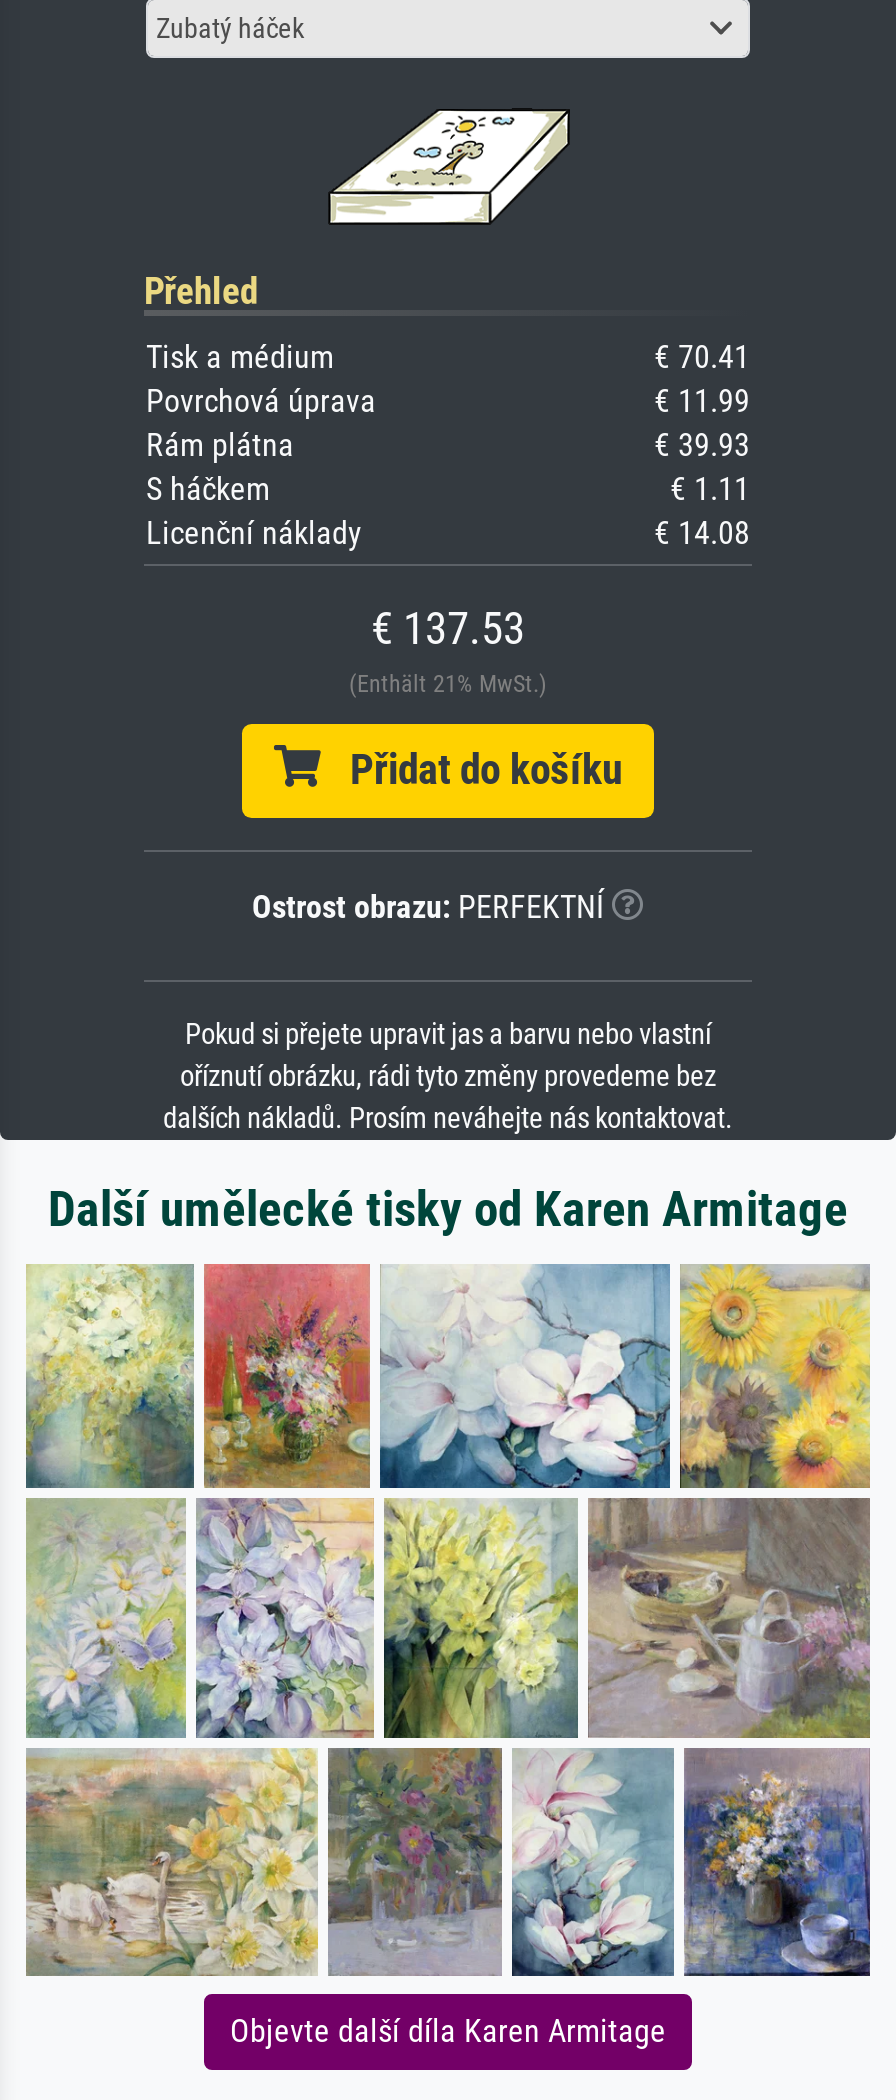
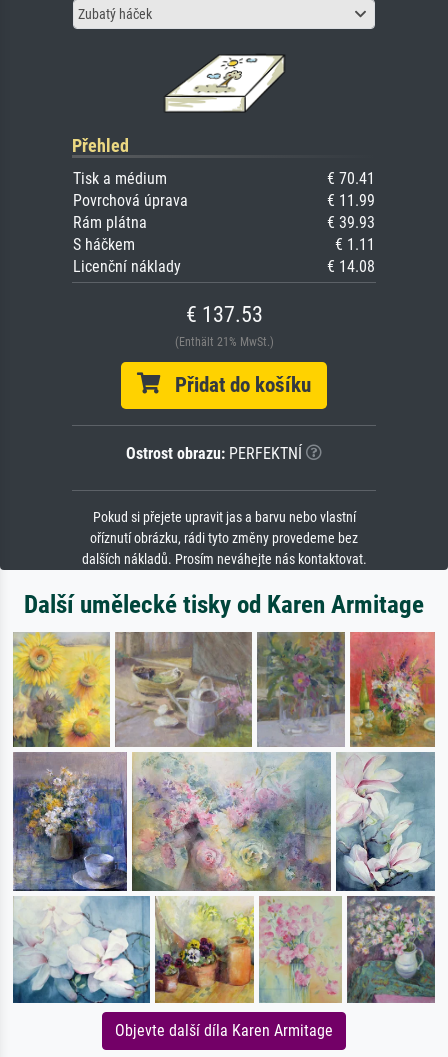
- [image]
+ [image]
